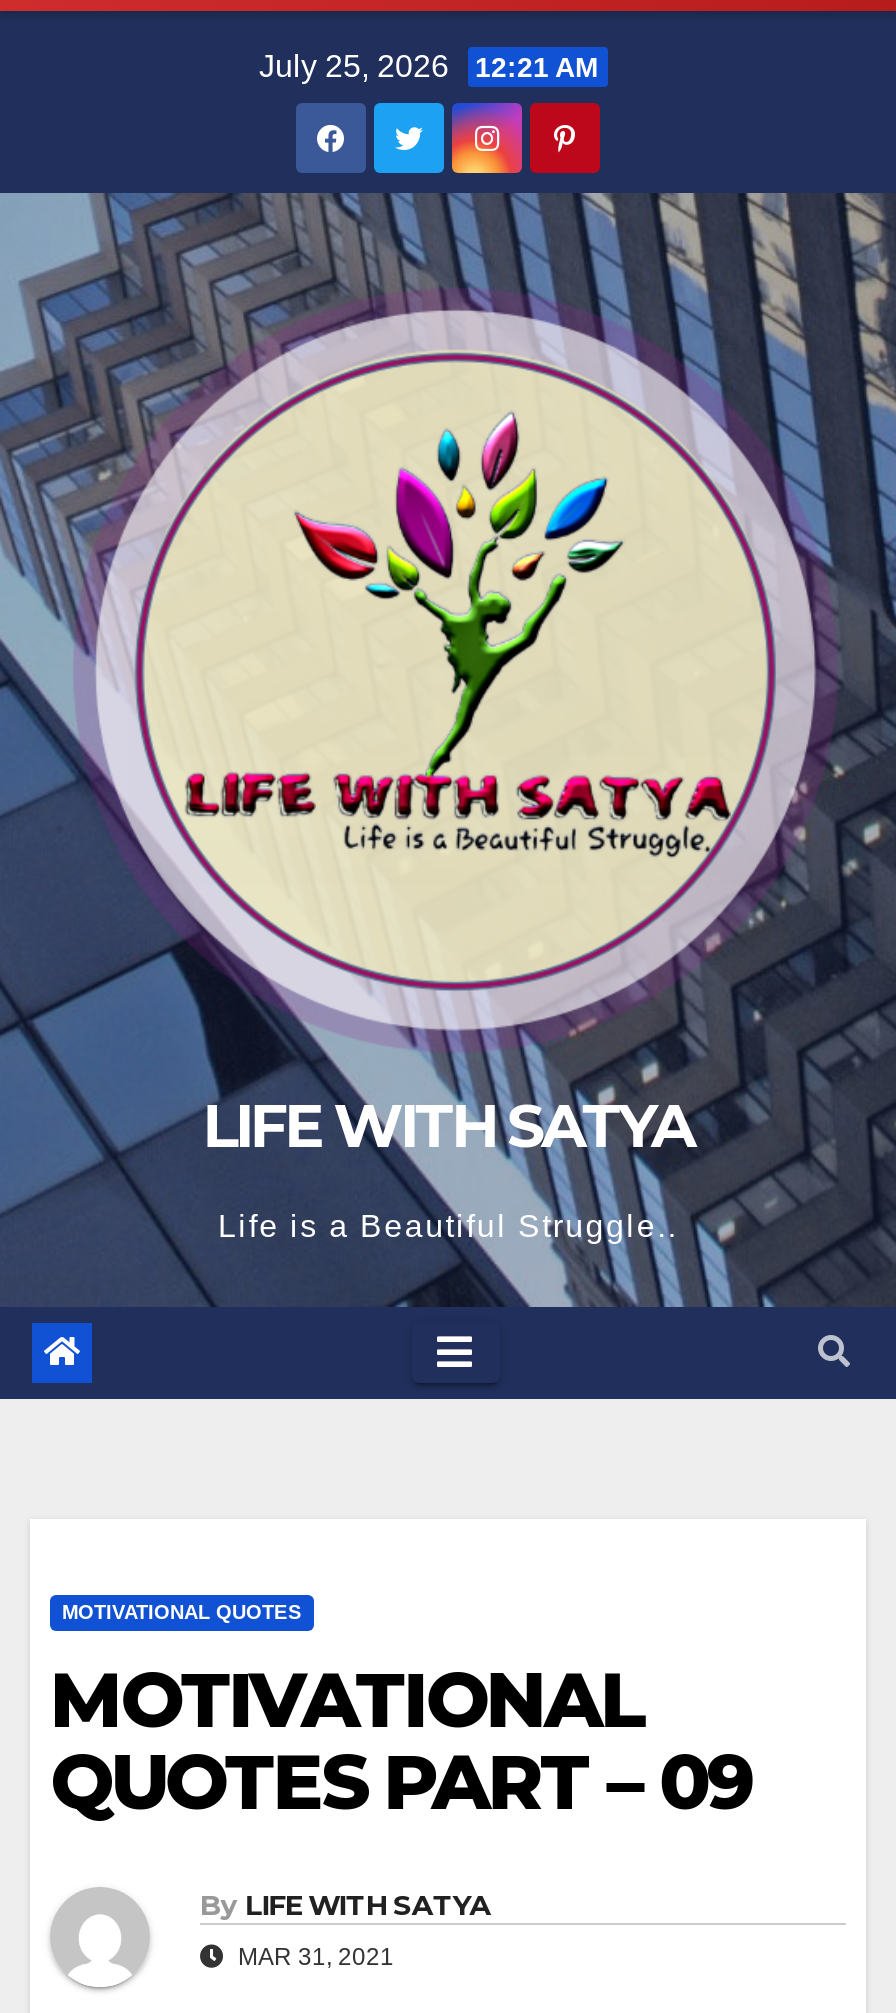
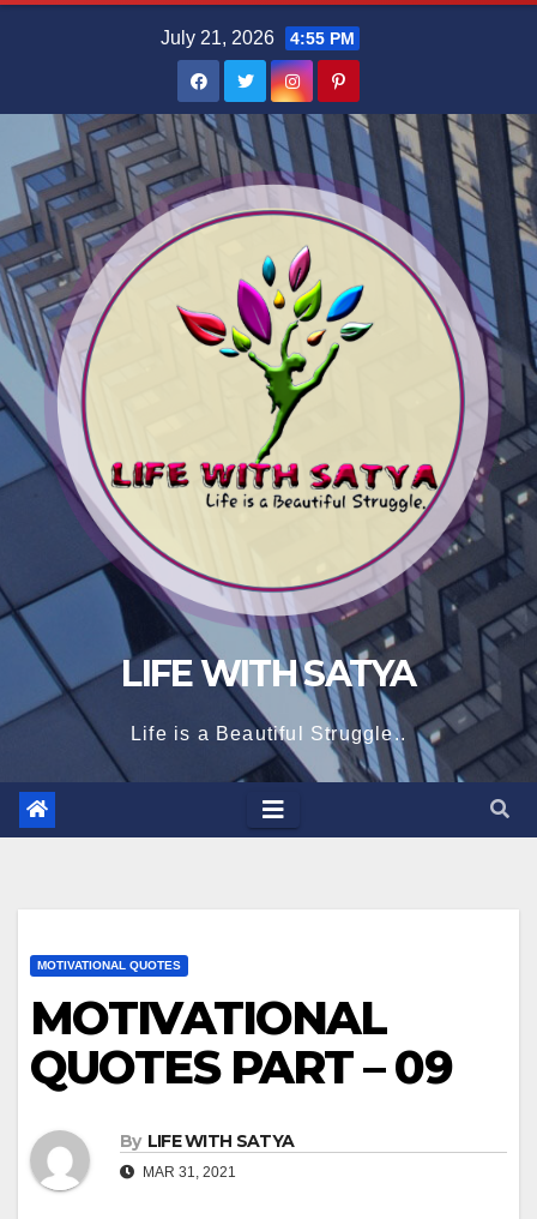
- July 25, 2026 12:21 AM
+ July 21, 2026 4:55 PM
